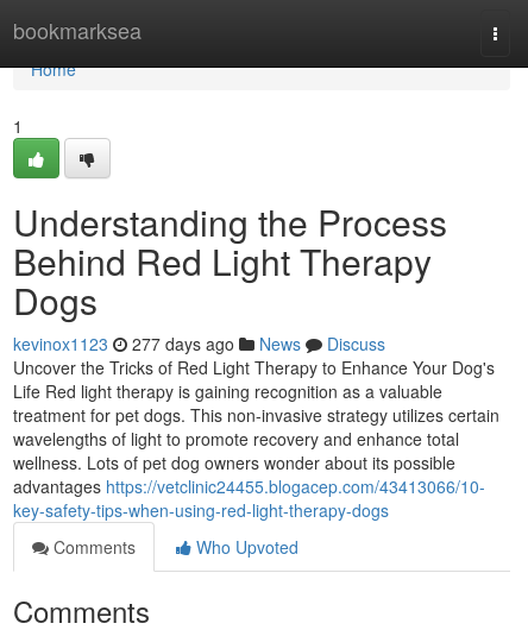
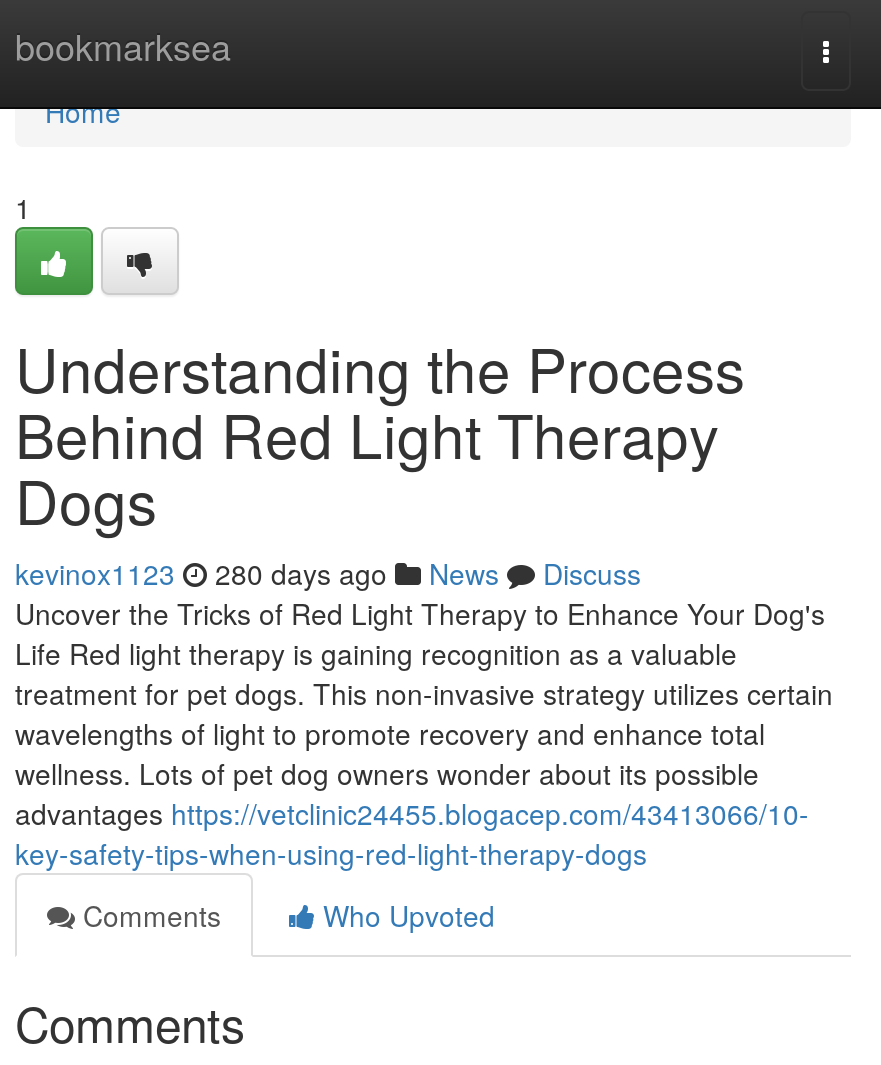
- kevinox1123 277 days ago News Discuss
+ kevinox1123 280 days ago News Discuss
